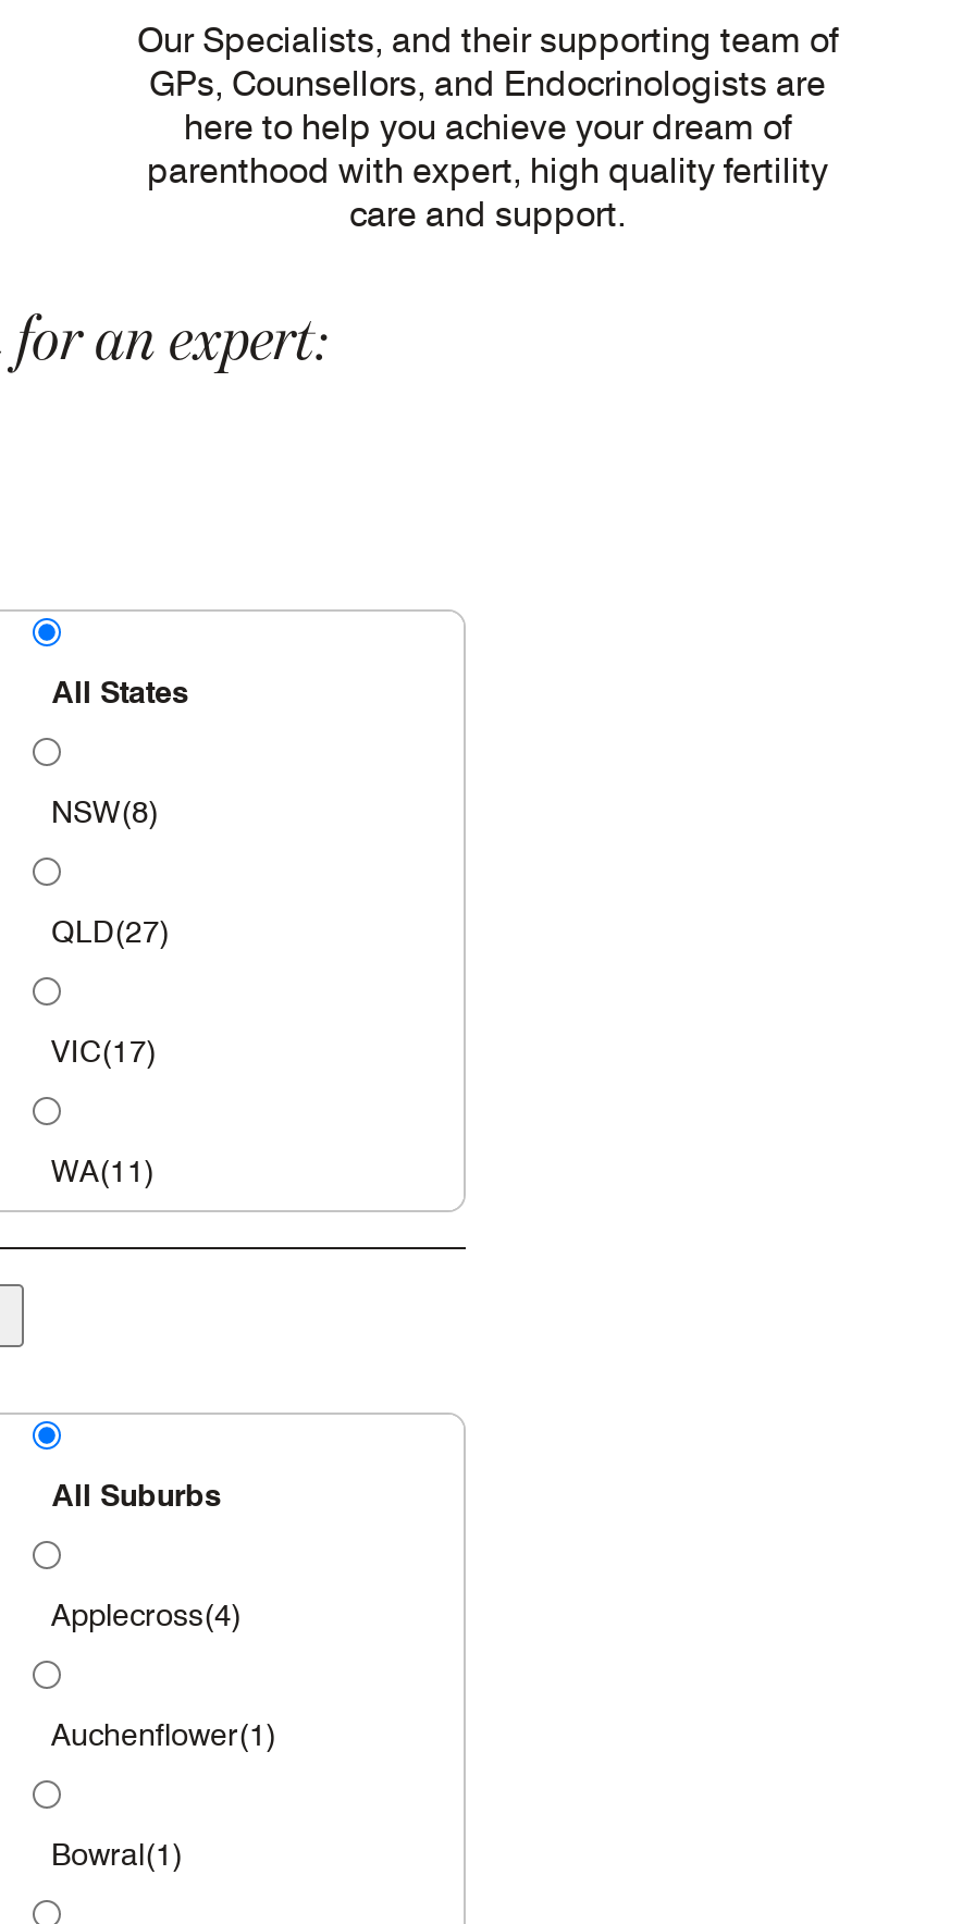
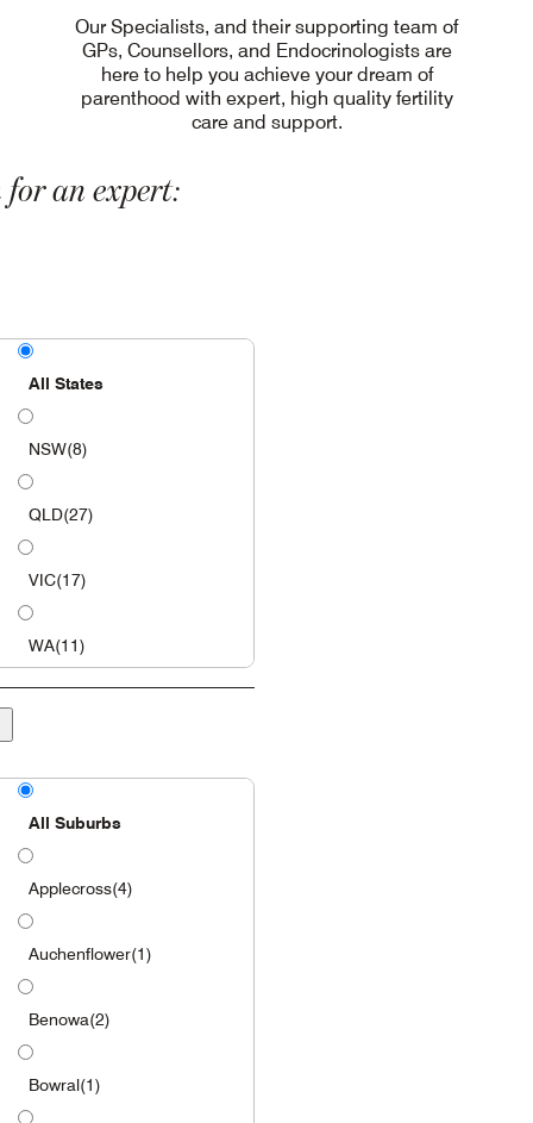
+ Benowa(2)
